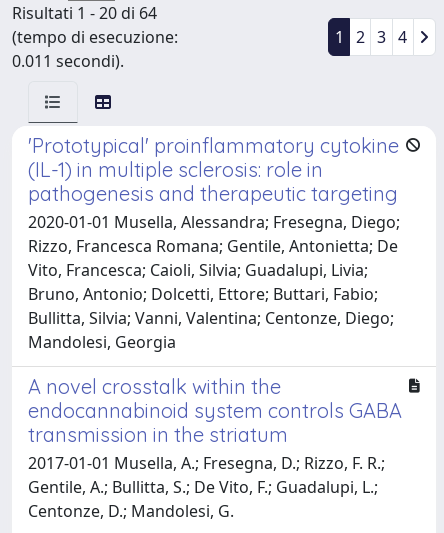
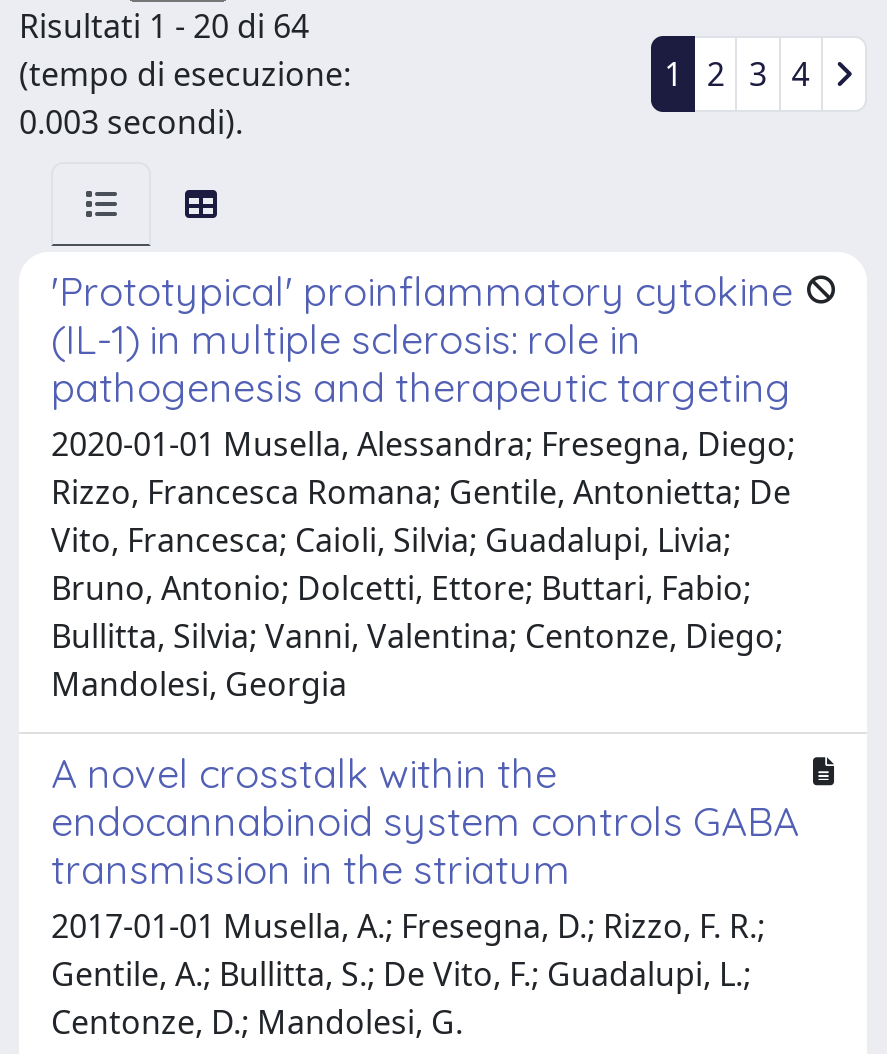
- 0.011 secondi).
+ 0.003 secondi).
